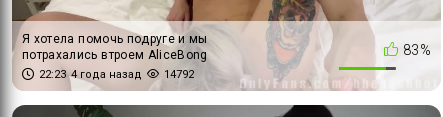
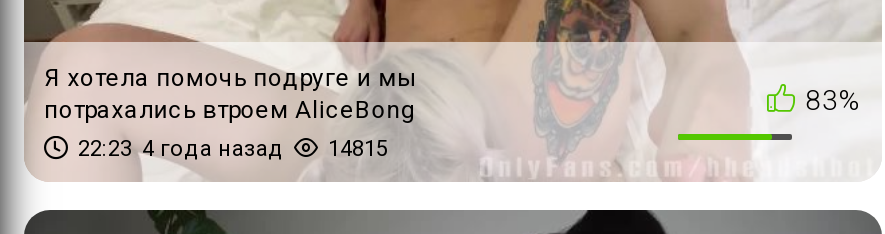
- 22:23 4 года назад 14792
+ 22:23 4 года назад 14815
